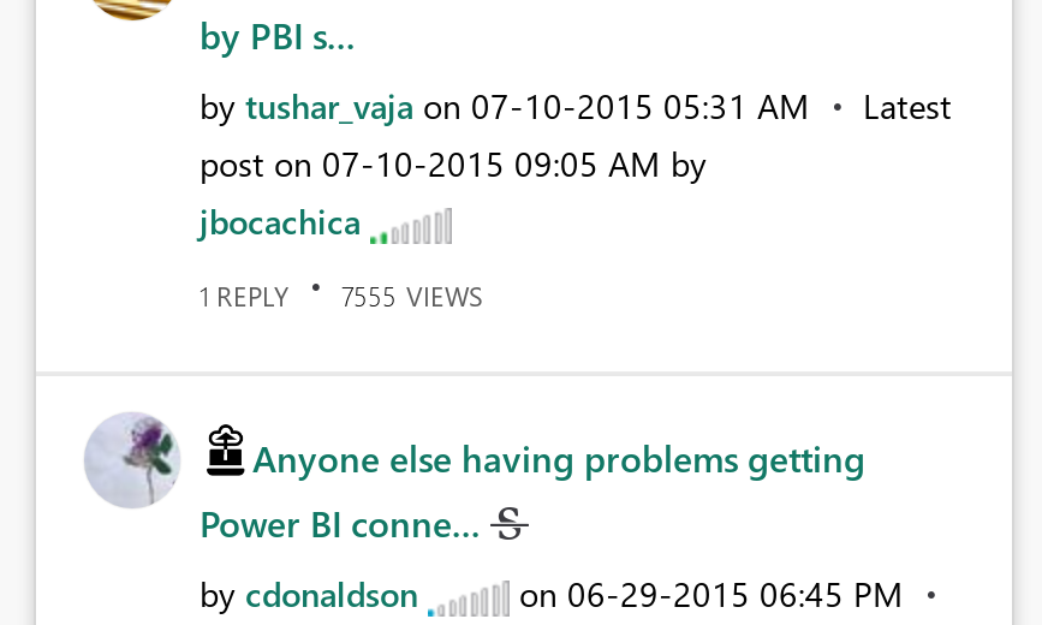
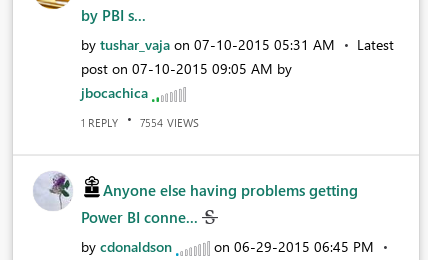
- 1 REPLY 7555 VIEWS
+ 1 REPLY 7554 VIEWS
